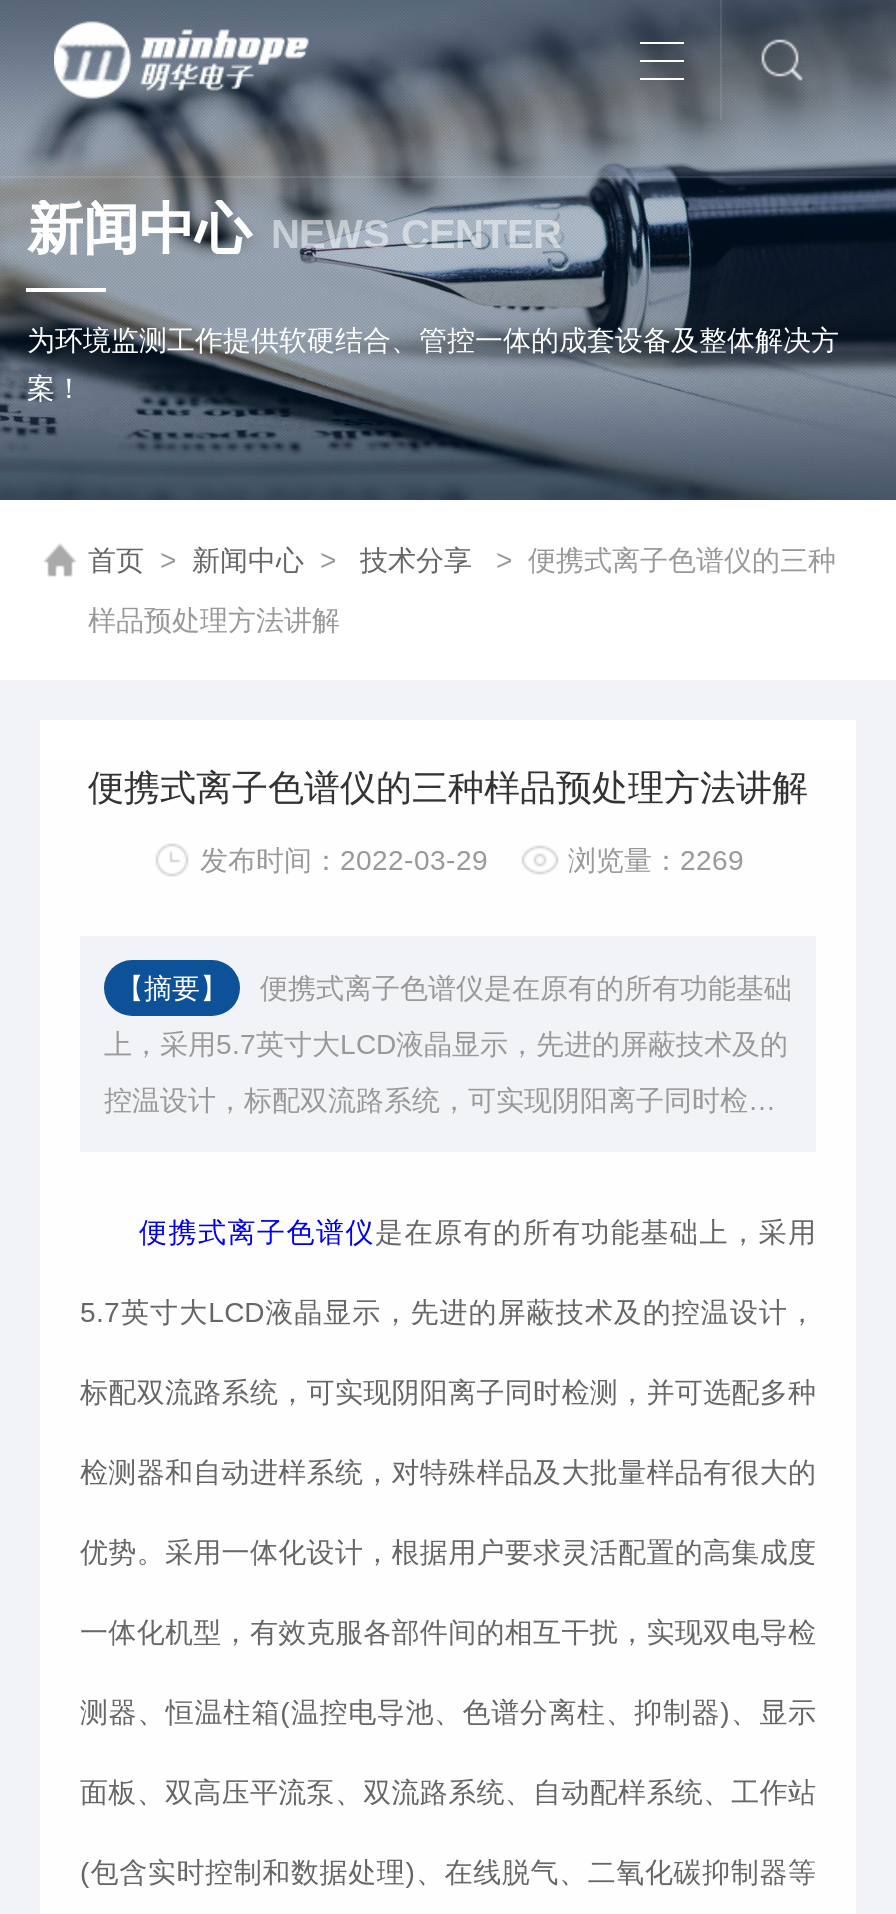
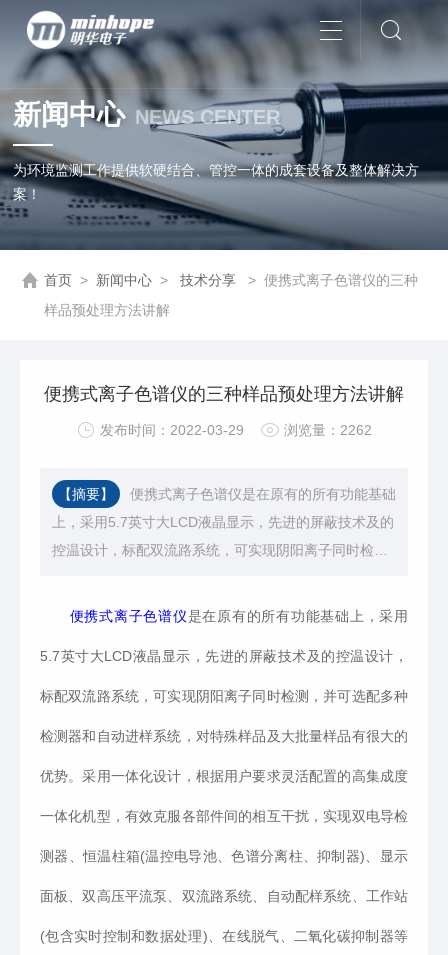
- 发布时间：2022-03-29 浏览量：2269
+ 发布时间：2022-03-29 浏览量：2262
